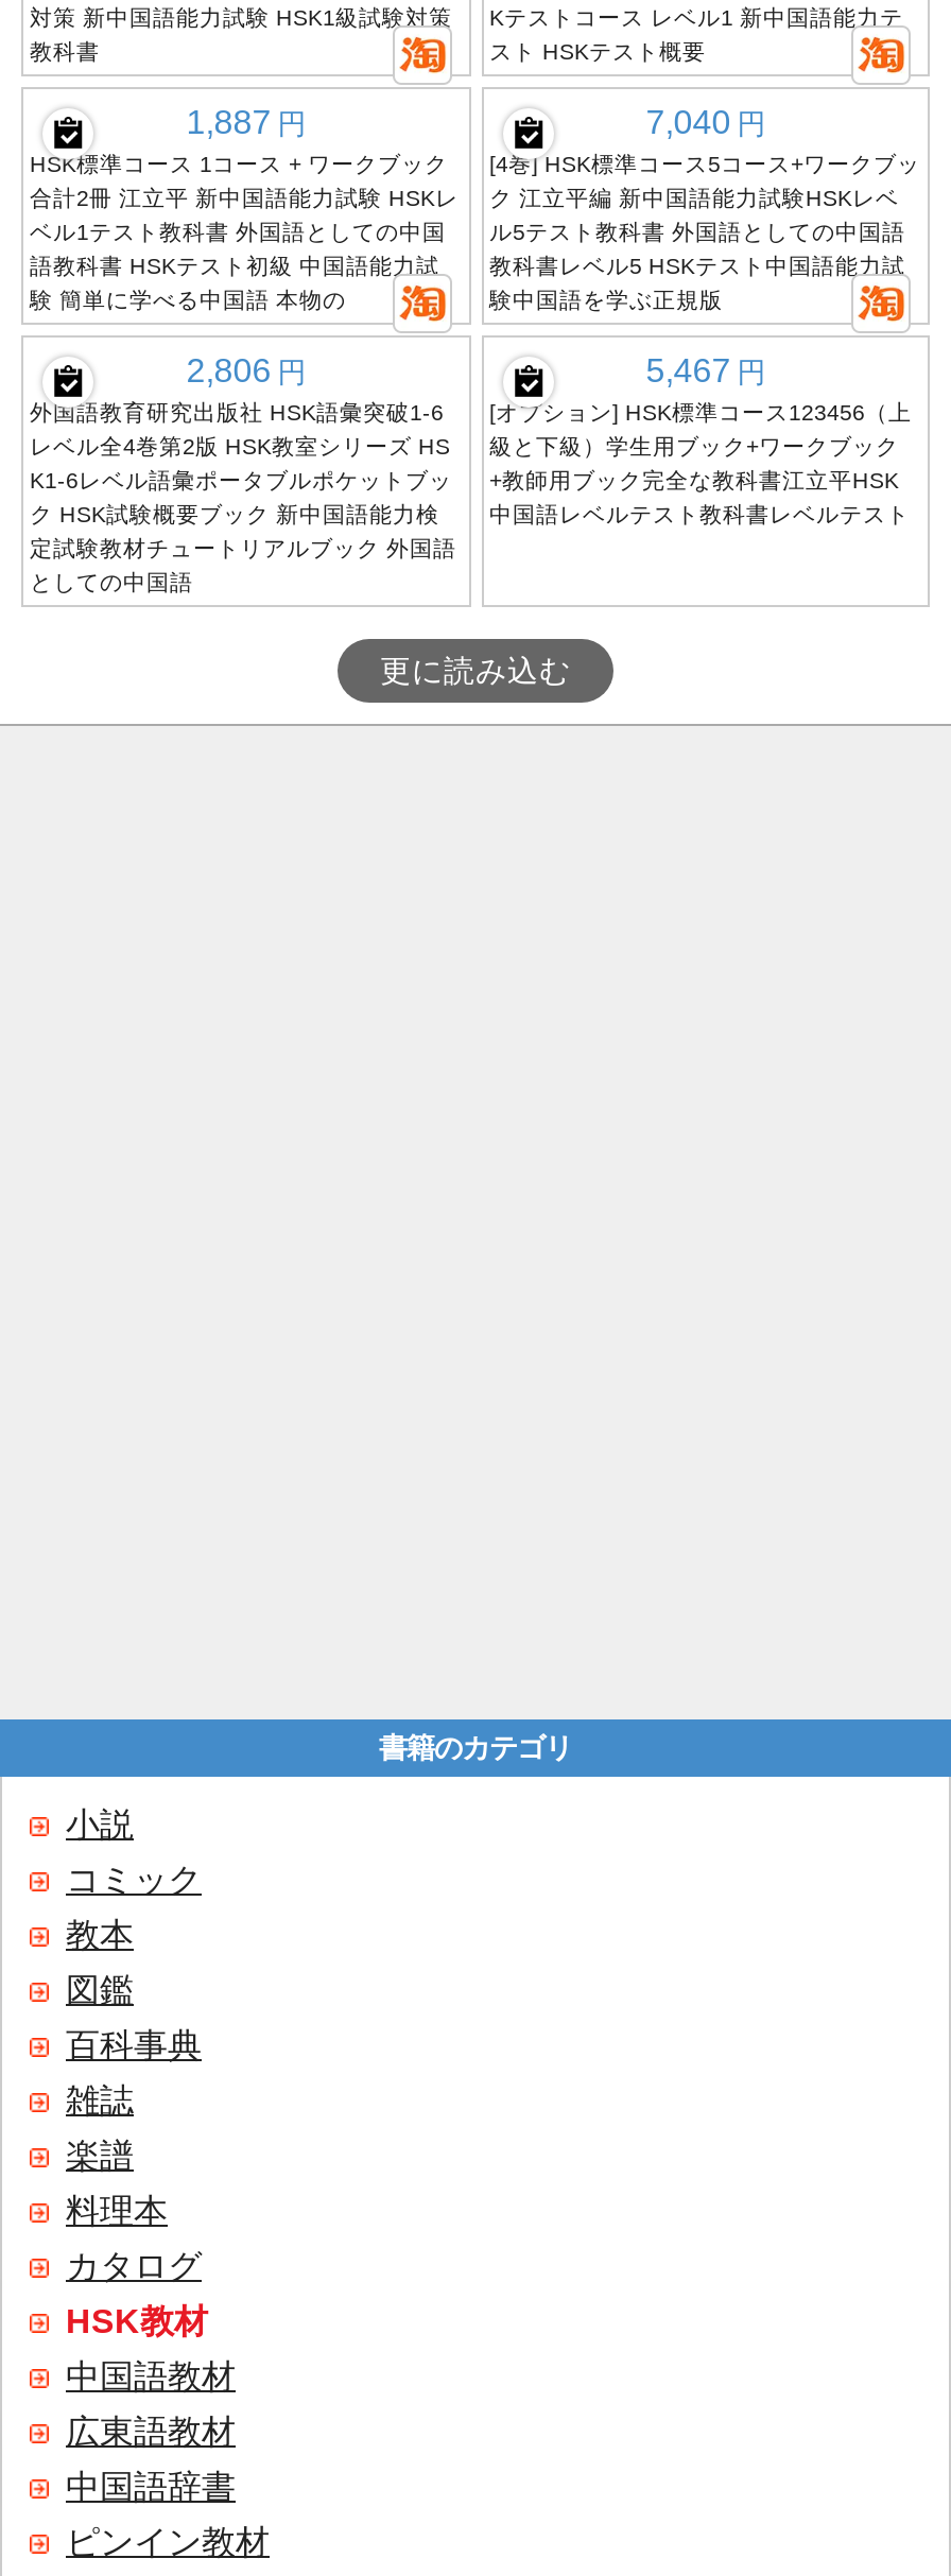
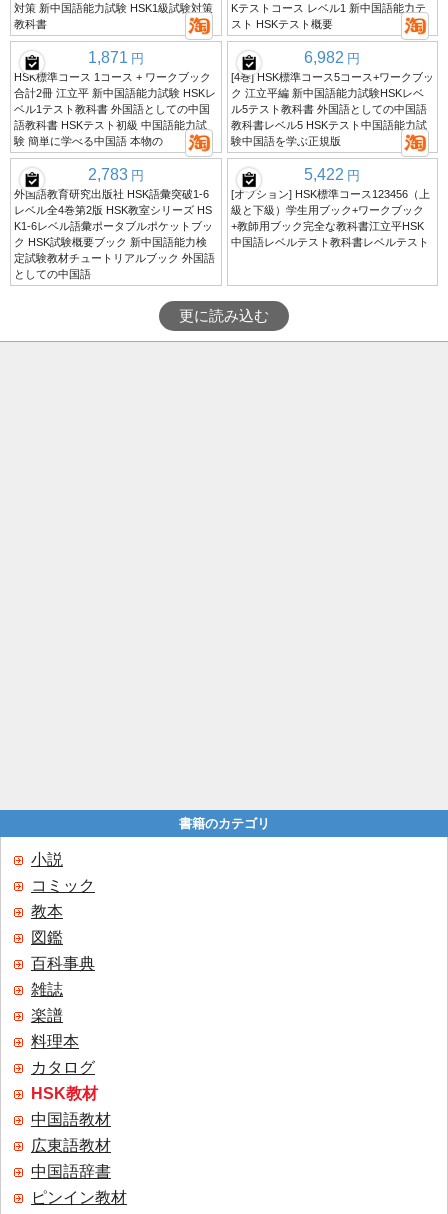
- 1,887 円
+ 1,871 円

- 7,040 円
+ 6,982 円

- 2,806 円
+ 2,783 円

- 5,467 円
+ 5,422 円
